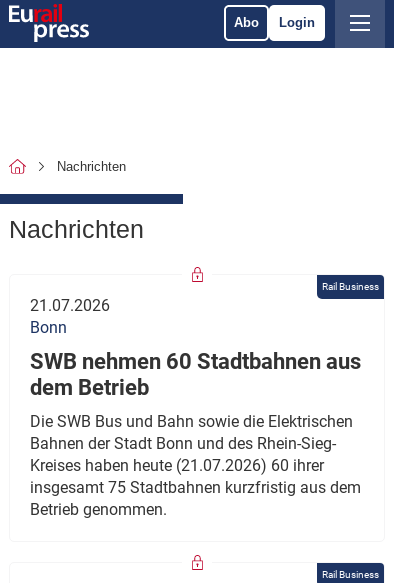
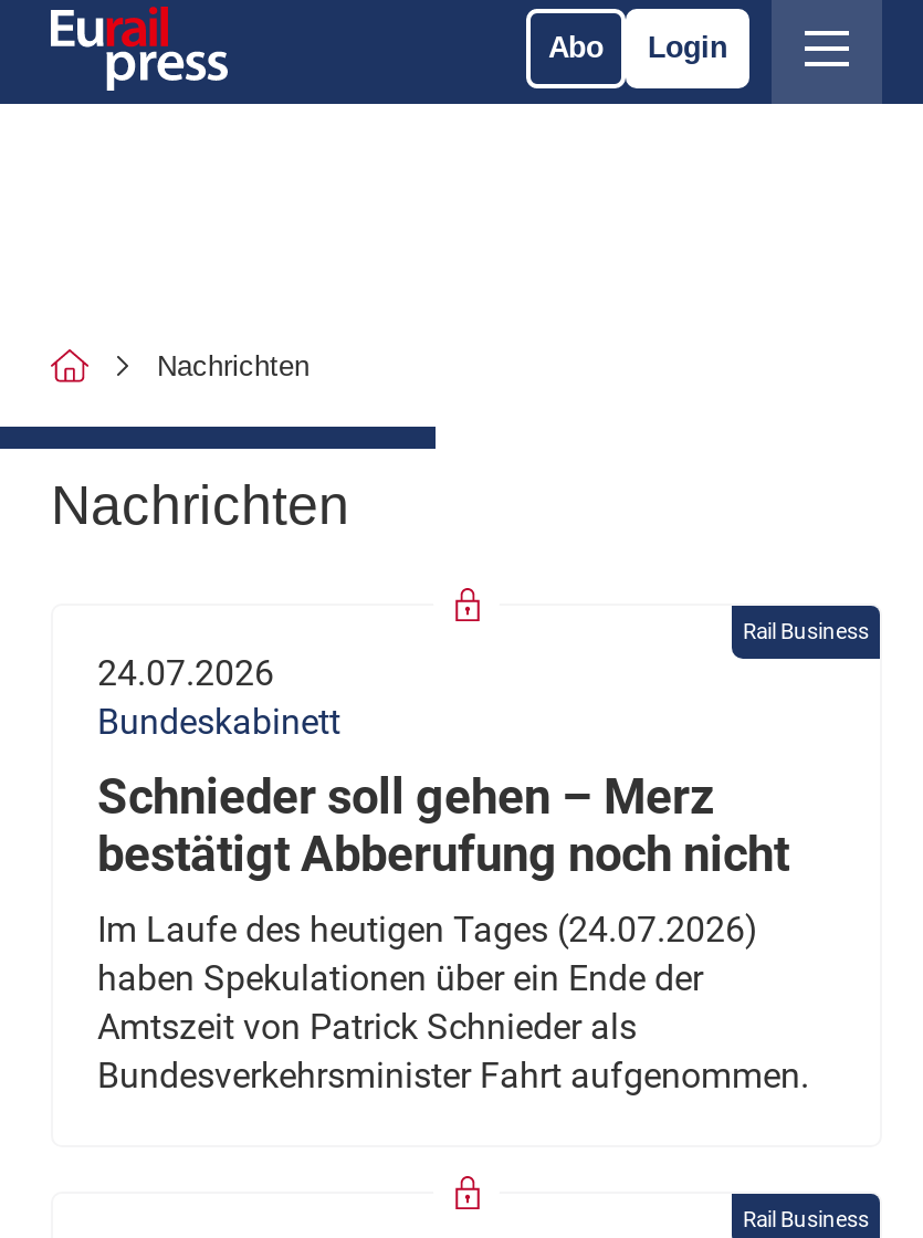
- 21.07.2026
- Bonn
+ 24.07.2026
+ Bundeskabinett

- SWB nehmen 60 Stadtbahnen aus
- dem Betrieb
+ Schnieder soll gehen – Merz
+ bestätigt Abberufung noch nicht

- Die SWB Bus und Bahn sowie die Elektrischen
- Bahnen der Stadt Bonn und des Rhein-Sieg-
- Kreises haben heute (21.07.2026) 60 ihrer
- insgesamt 75 Stadtbahnen kurzfristig aus dem
- Betrieb genommen.
+ Im Laufe des heutigen Tages (24.07.2026)
+ haben Spekulationen über ein Ende der
+ Amtszeit von Patrick Schnieder als
+ Bundesverkehrsminister Fahrt aufgenommen.
